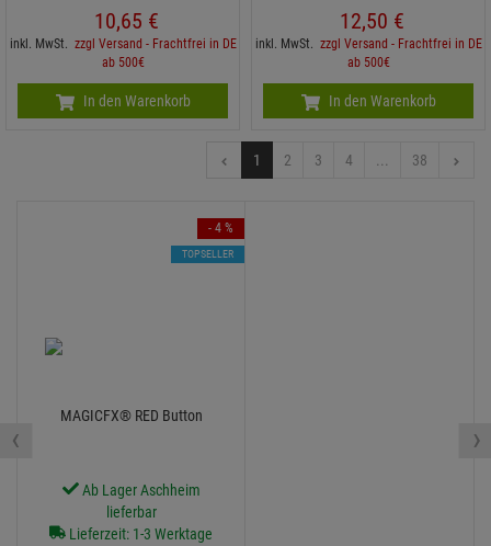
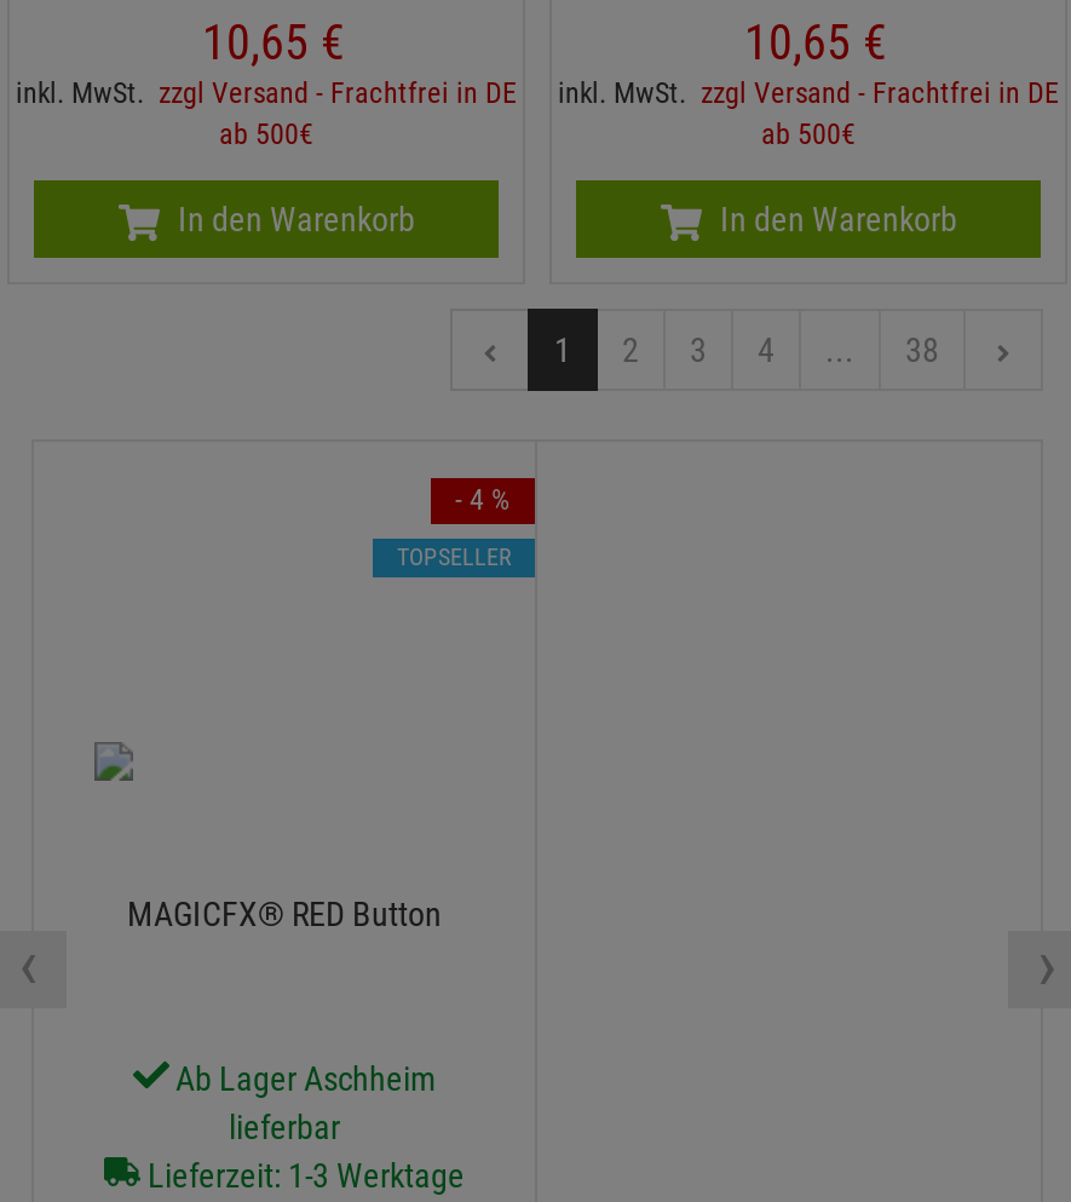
- 12,50 €
+ 10,65 €
